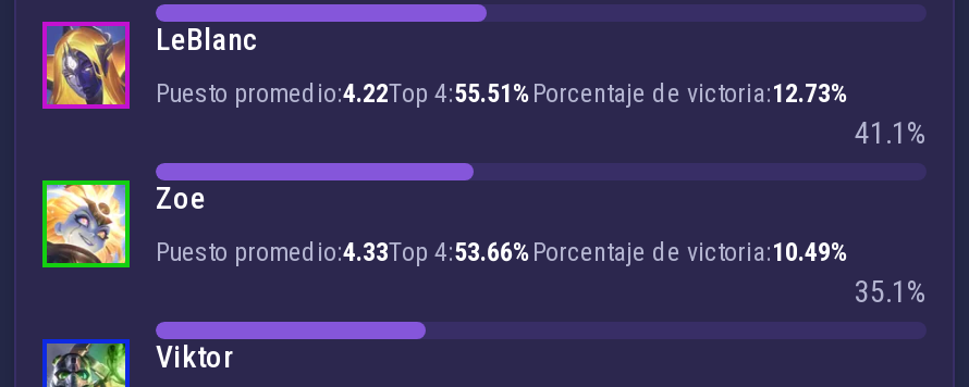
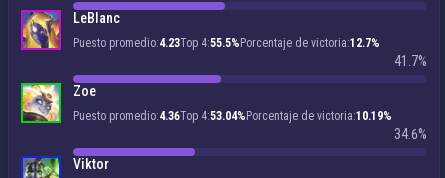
- Puesto promedio:4.22Top 4:55.51% Porcentaje de victoria:12.73%
+ Puesto promedio:4.23Top 4:55.5% Porcentaje de victoria:12.7%

- 41.1%
+ 41.7%

- Puesto promedio:4.33Top 4:53.66% Porcentaje de victoria:10.49%
+ Puesto promedio:4.36Top 4:53.04% Porcentaje de victoria:10.19%

- 35.1%
+ 34.6%
